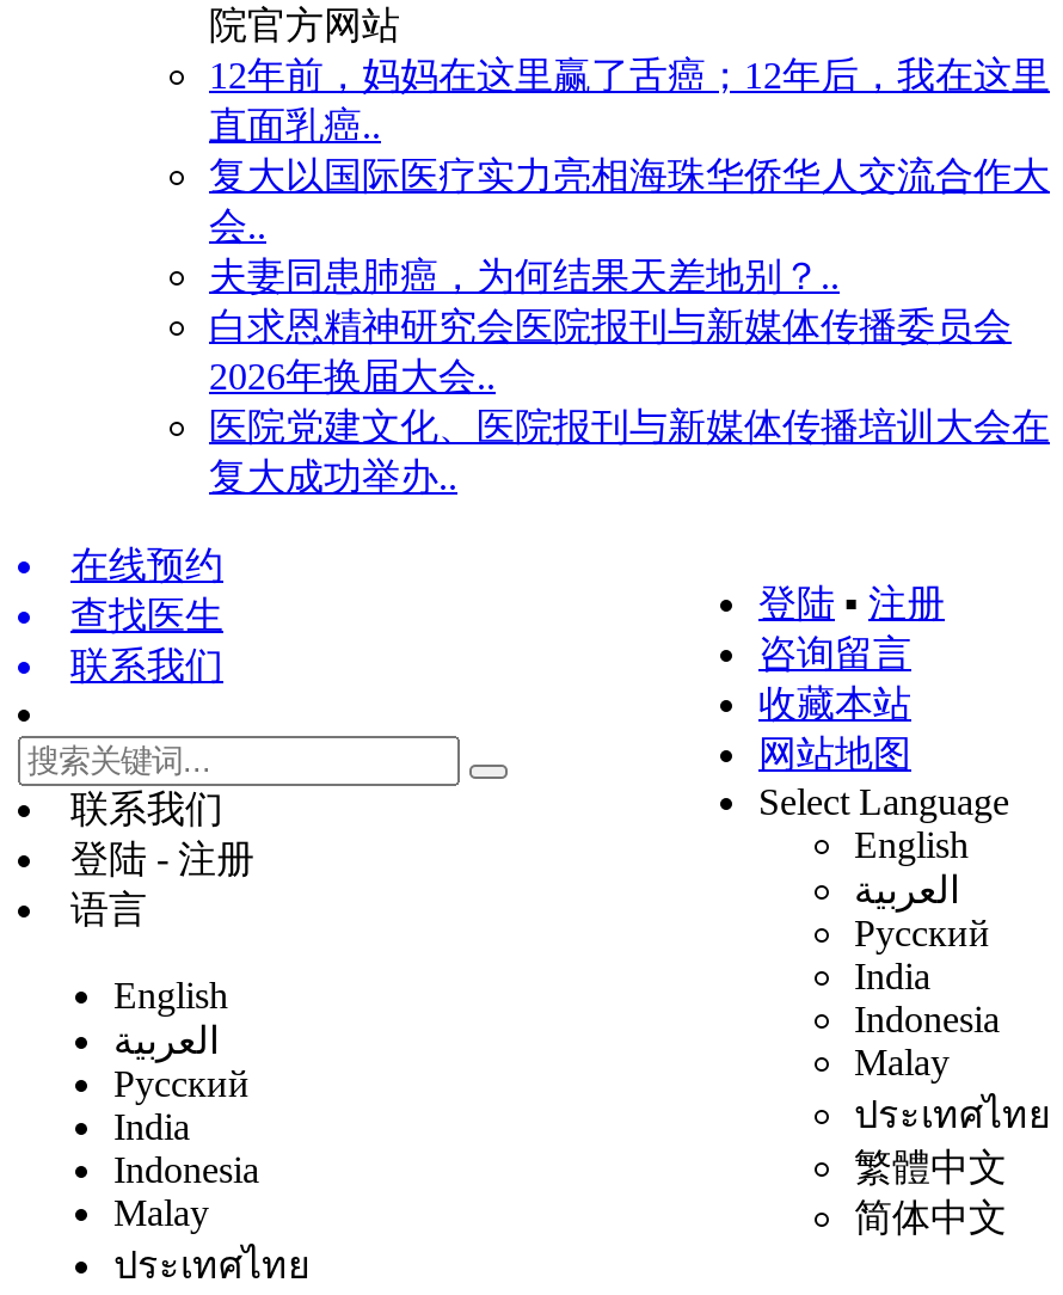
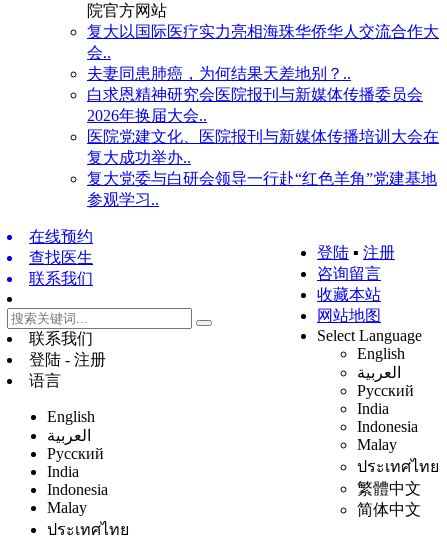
- 12年前，妈妈在这里赢了舌癌；12年后，我在这里
- 直面乳癌..

moved up: 复大以国际医疗实力亮相海珠华侨华人交流合作大 | 会.. | 白求恩精神研究会医院报刊与新媒体传播委员会 | 2026年换届大会.. | 医院党建文化、医院报刊与新媒体传播培训大会在

+ 复大党委与白研会领导一行赴“红色羊角”党建基地
+ 参观学习..
